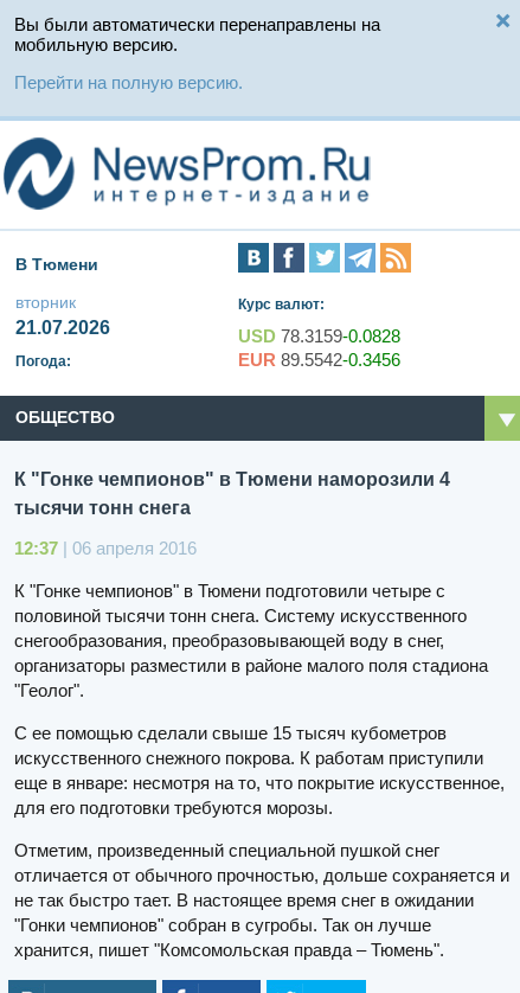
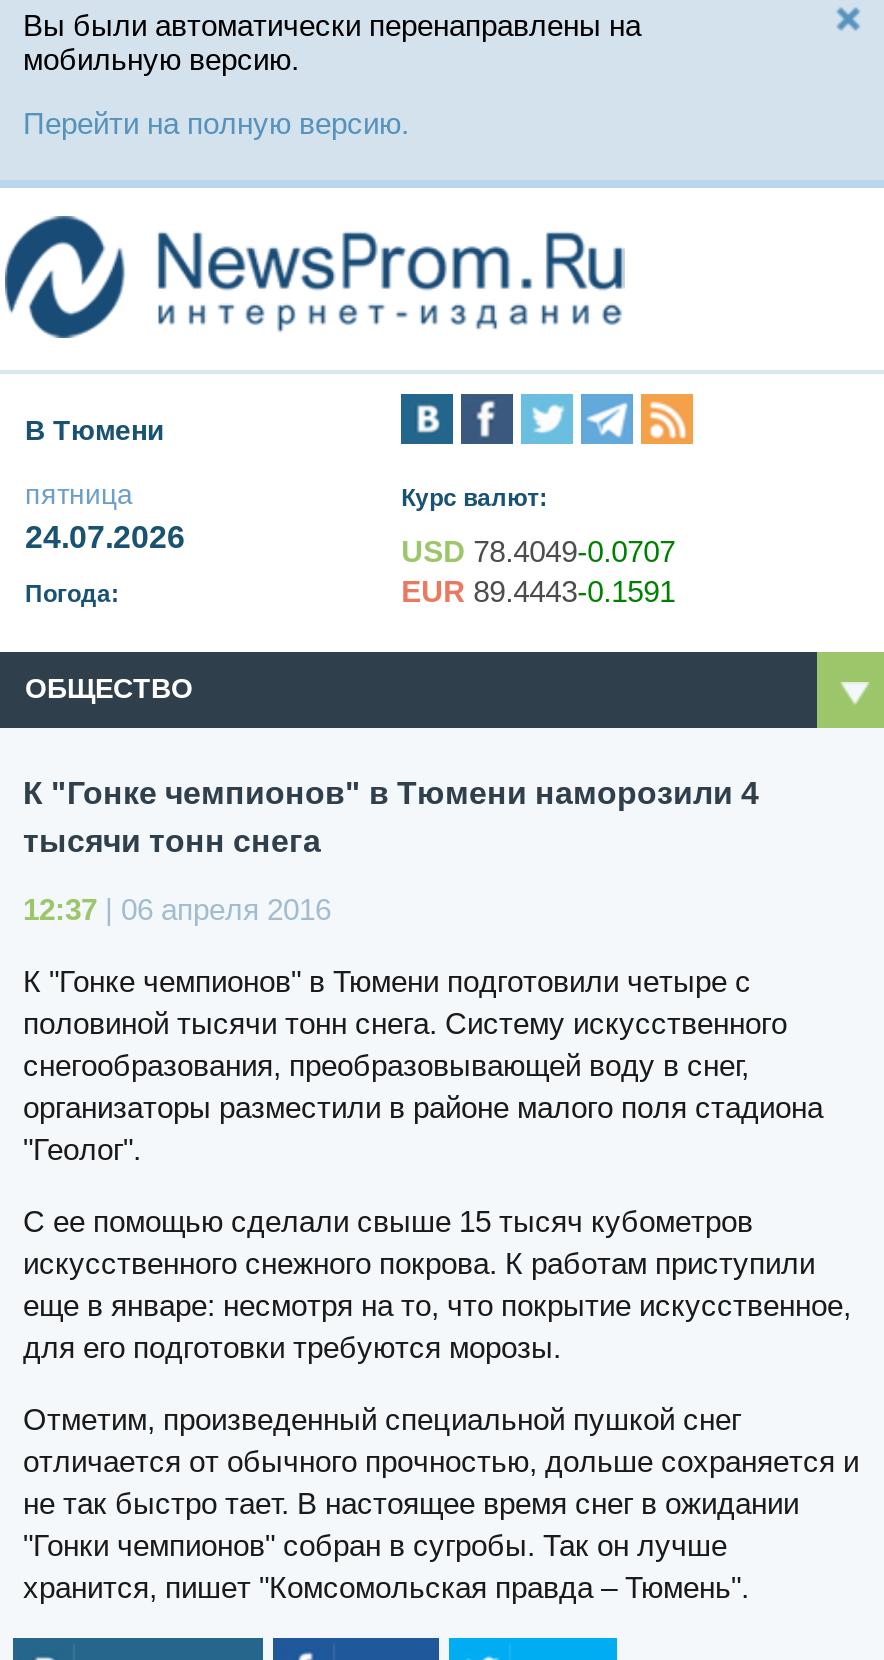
- вторник
- 21.07.2026
+ пятница
+ 24.07.2026

- USD 78.3159-0.0828
+ USD 78.4049-0.0707

- EUR 89.5542-0.3456
+ EUR 89.4443-0.1591
